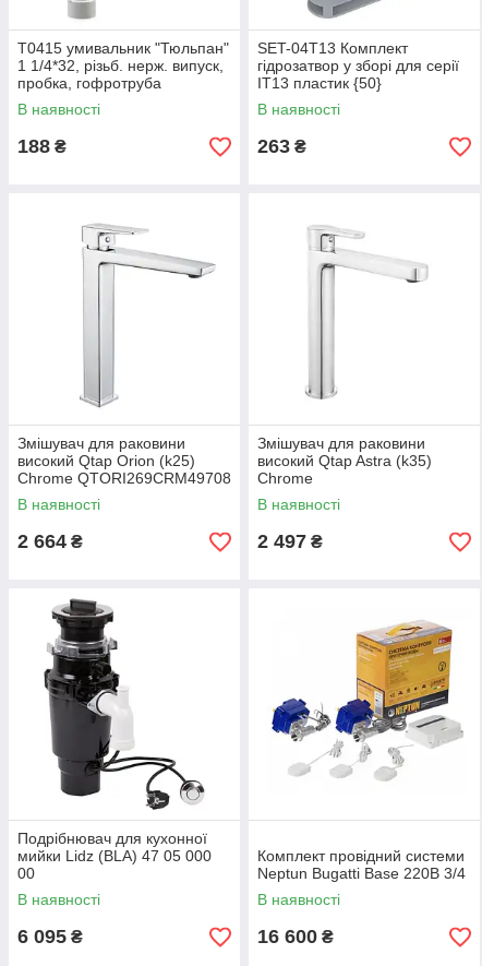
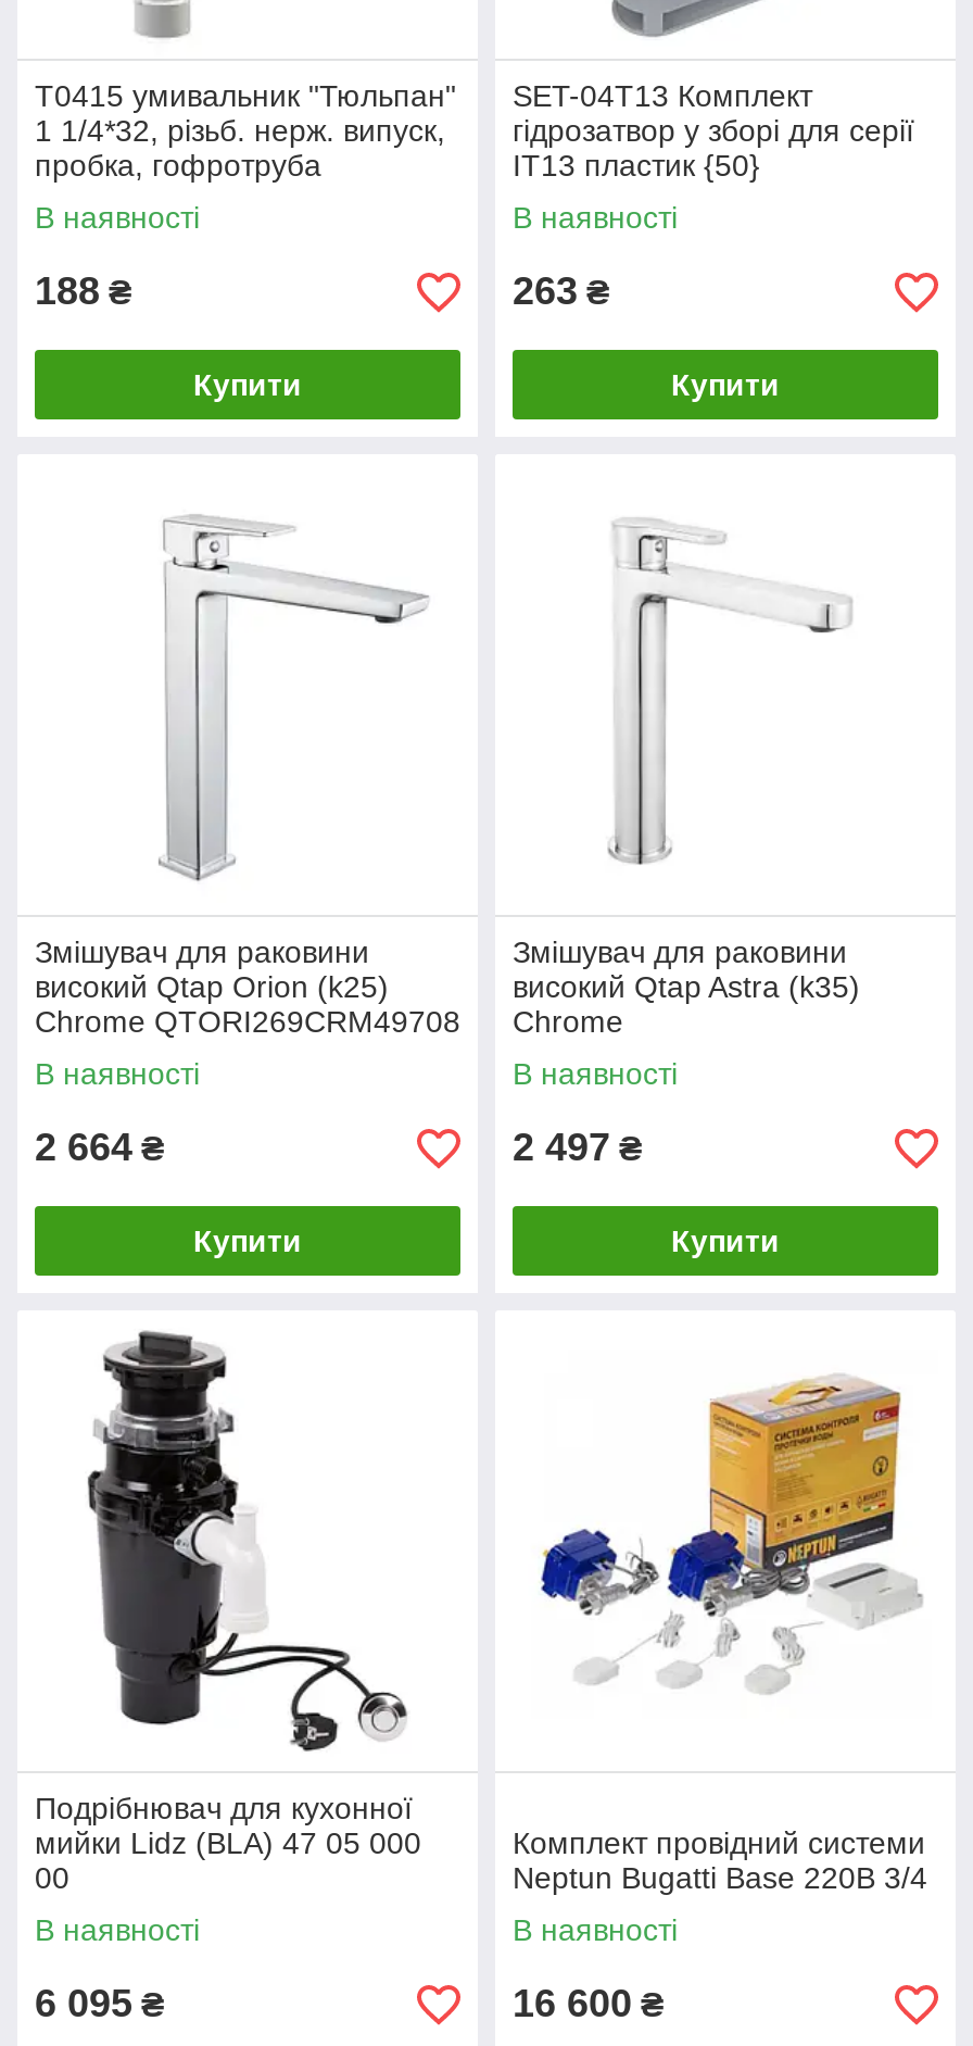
+ Купити

+ Купити

+ Купити

+ Купити
